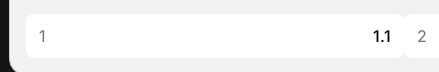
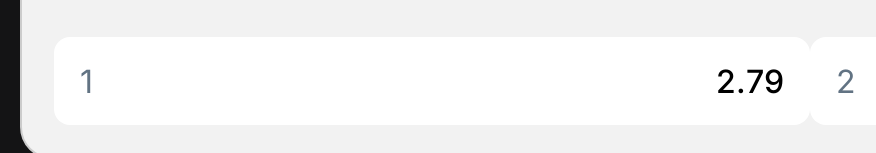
- 1.1 2
+ 2.79 2
